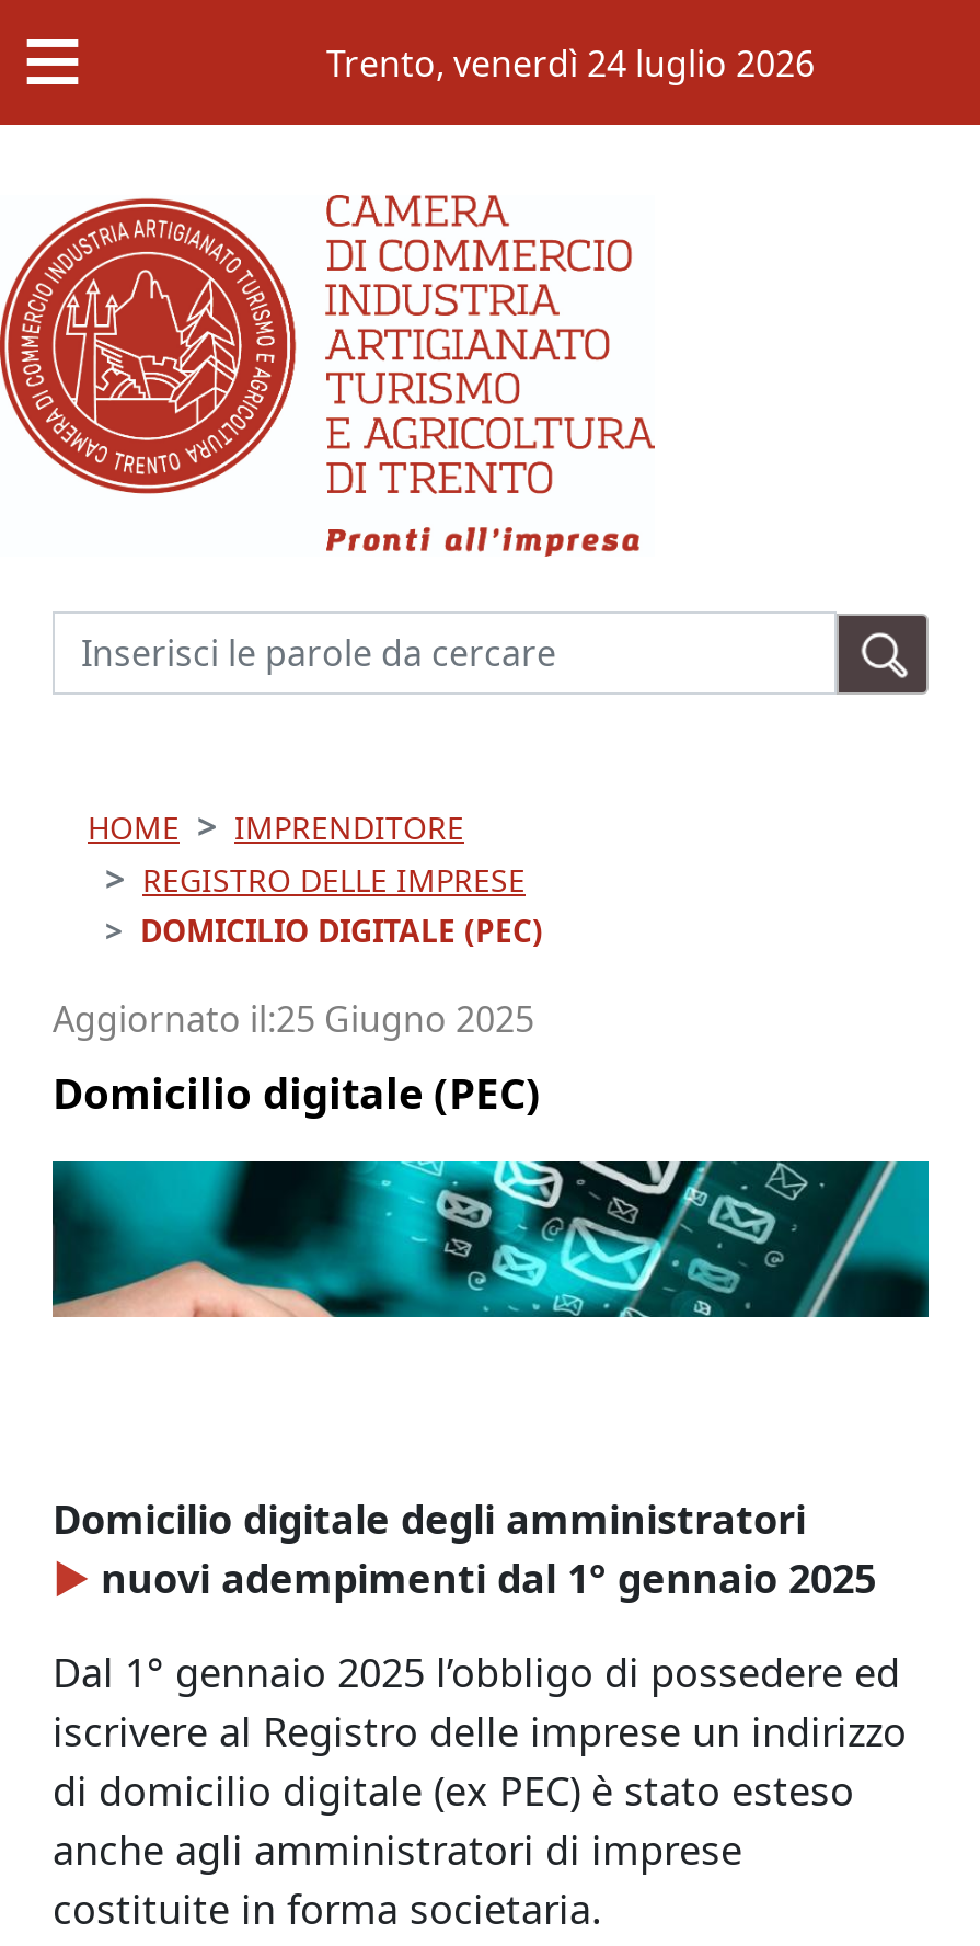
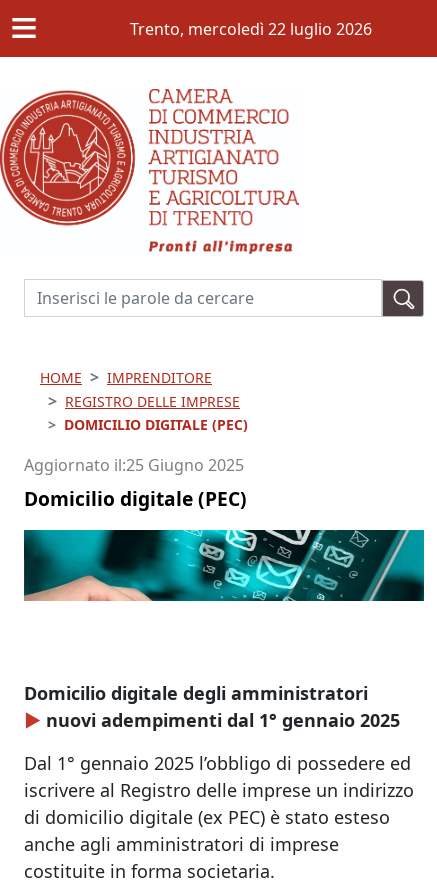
- Trento, venerdì 24 luglio 2026
+ Trento, mercoledì 22 luglio 2026
